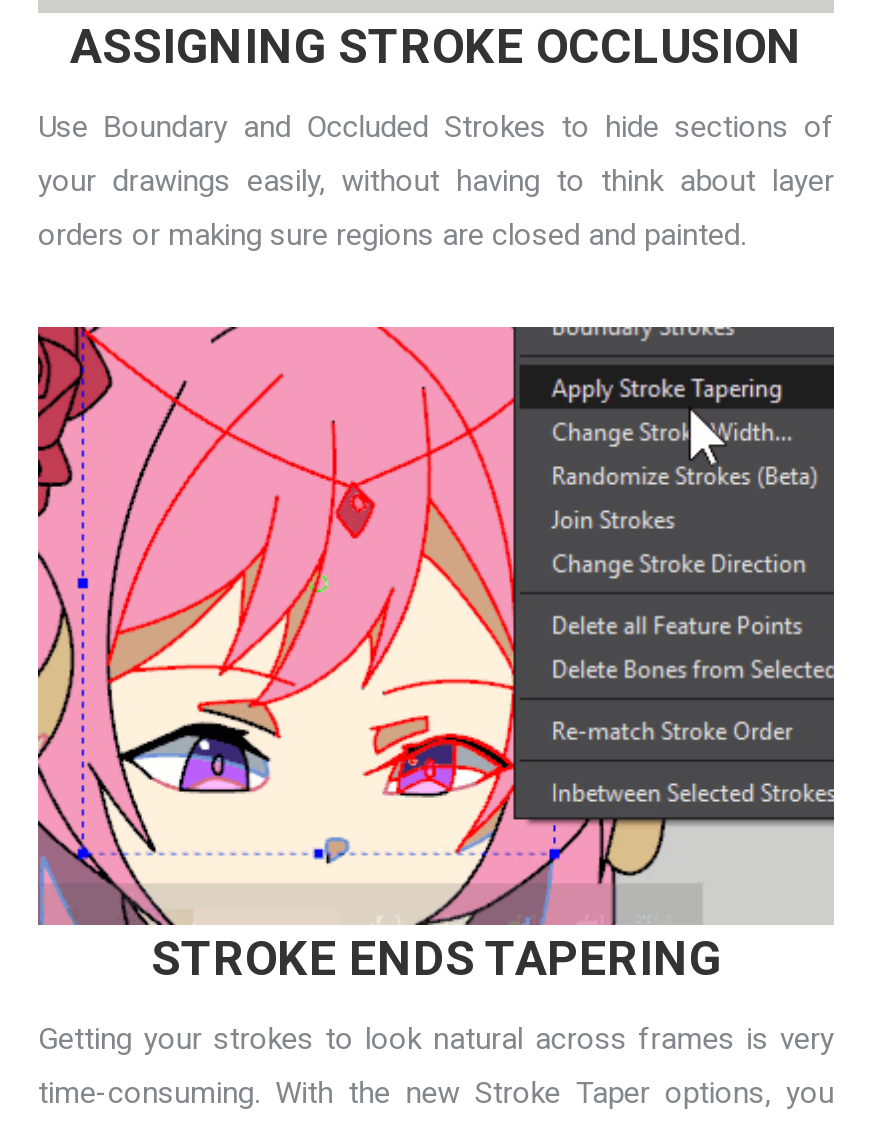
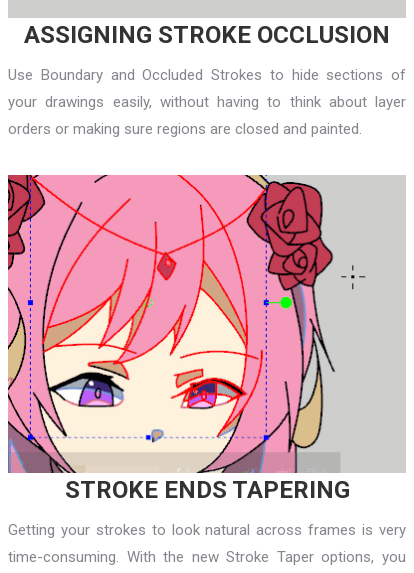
- [image]
+ [image]
